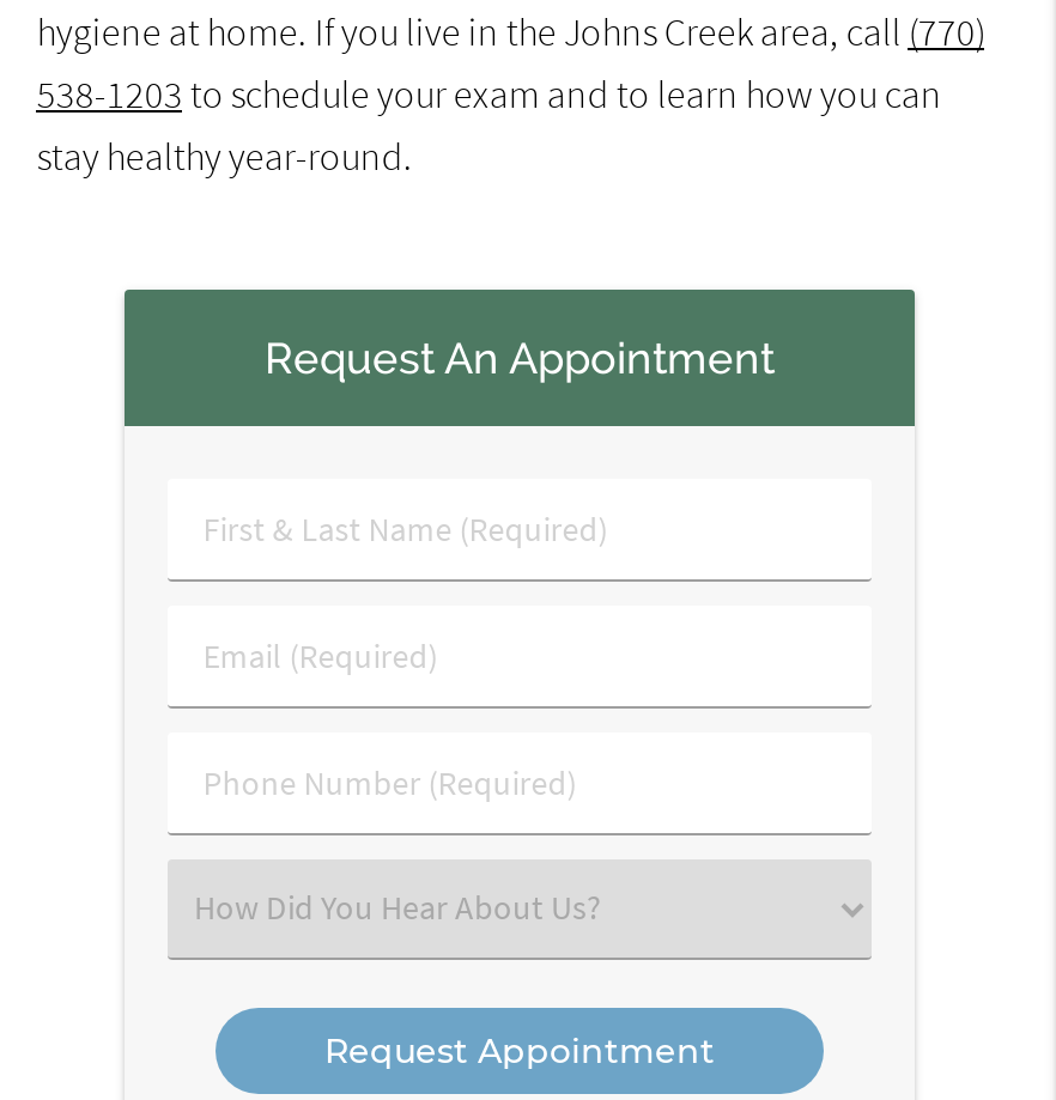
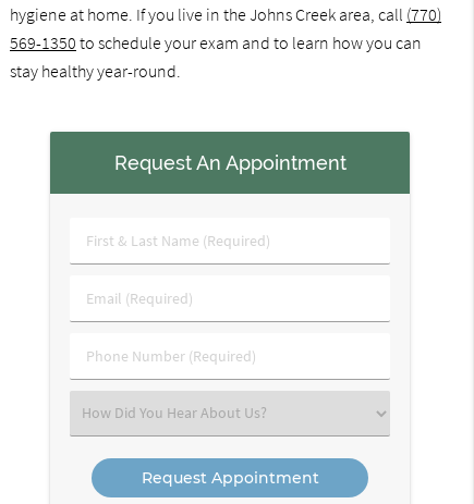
- 538-1203 to schedule your exam and to learn how you can
+ 569-1350 to schedule your exam and to learn how you can
